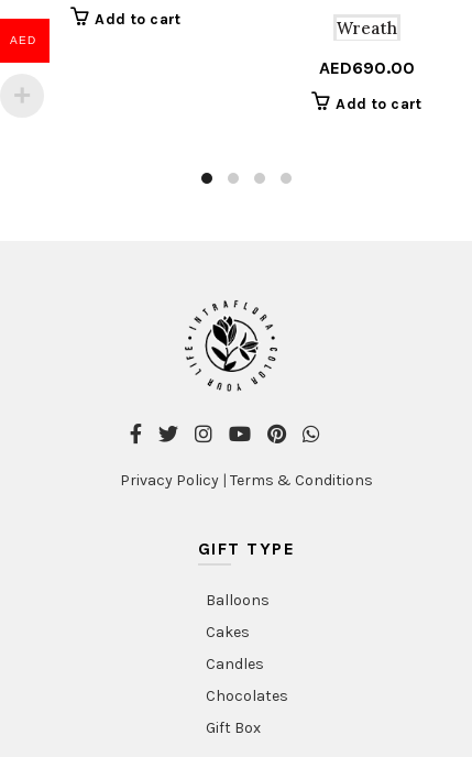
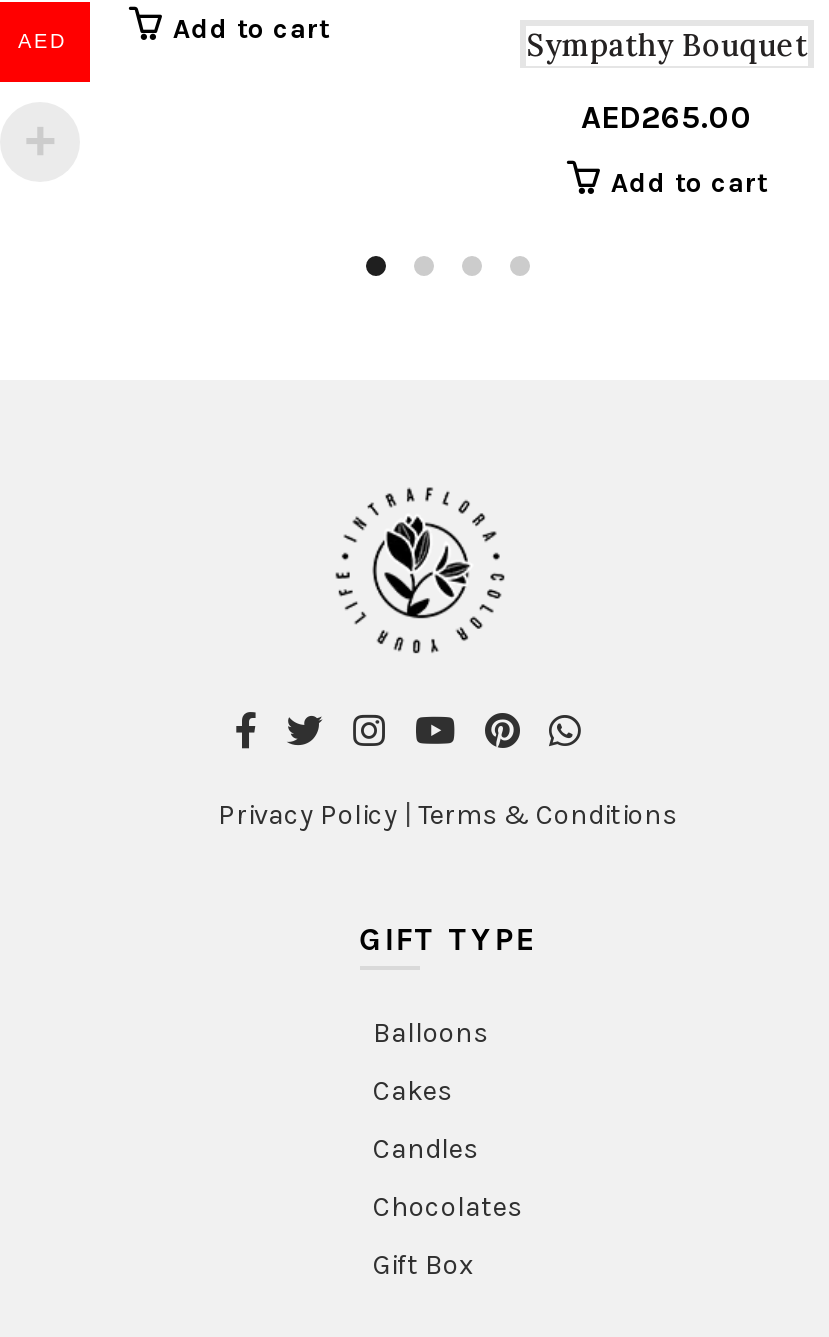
- Wreath
+ Sympathy Bouquet

- AED690.00
+ AED265.00
